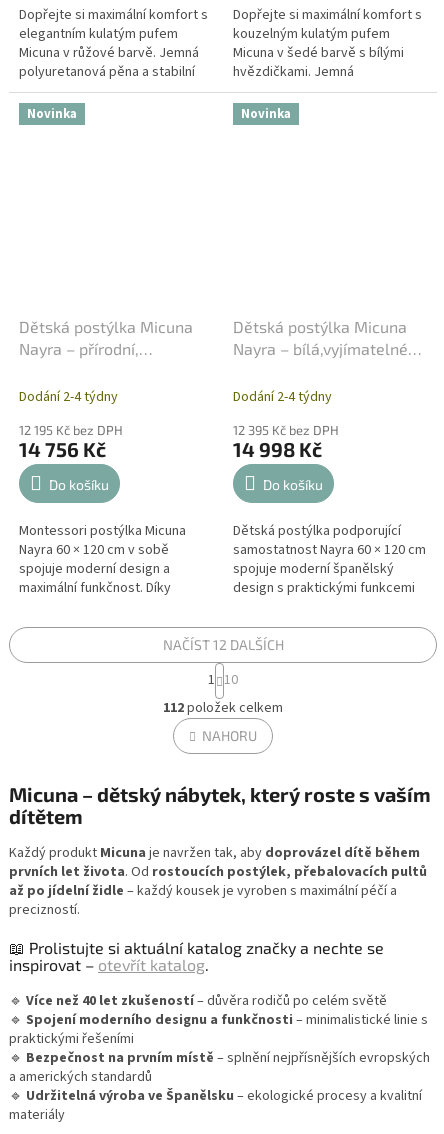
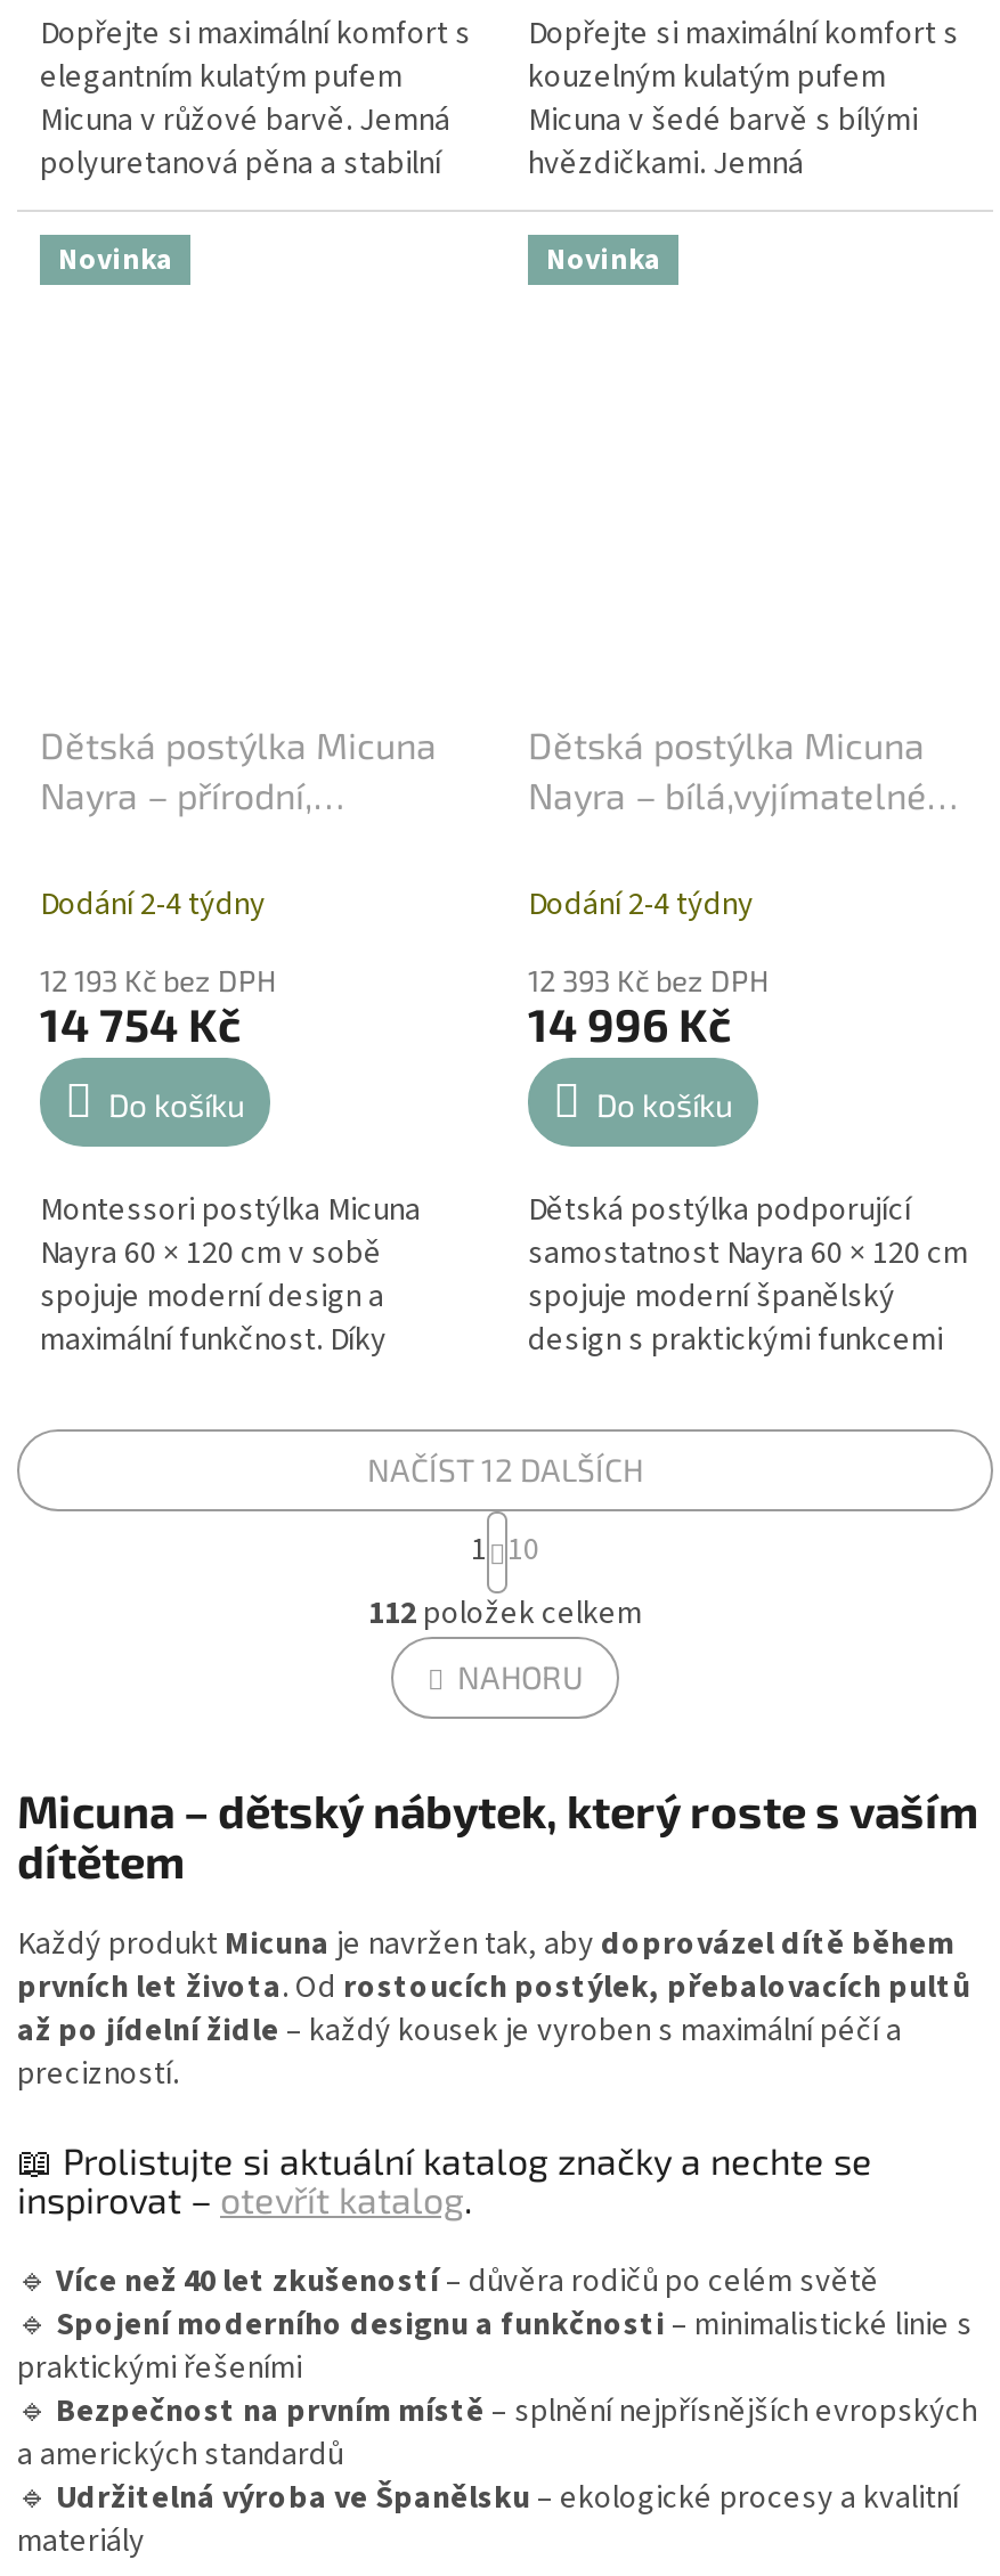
- 12 195 Kč bez DPH
+ 12 193 Kč bez DPH

- 12 395 Kč bez DPH
+ 12 393 Kč bez DPH

- 14 756 Kč
+ 14 754 Kč

- 14 998 Kč
+ 14 996 Kč
